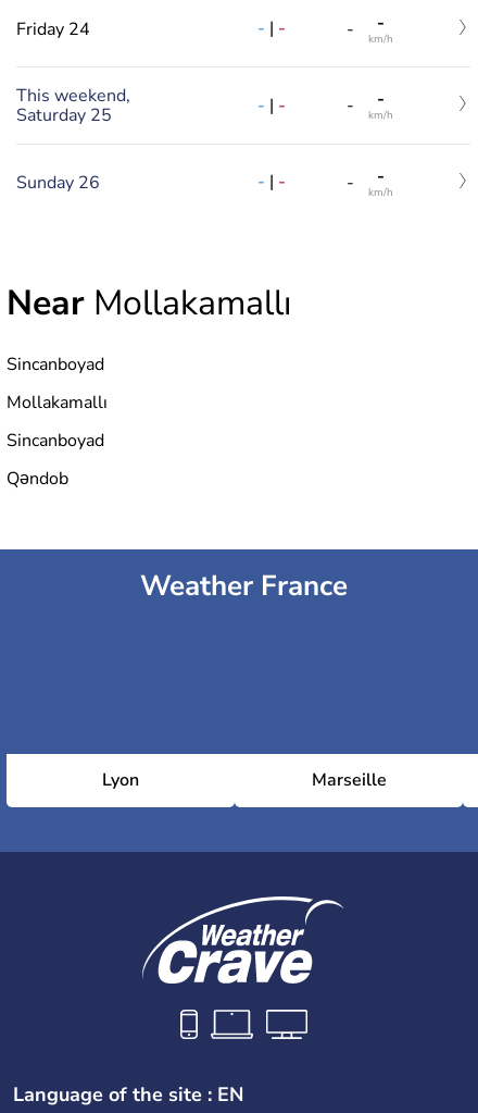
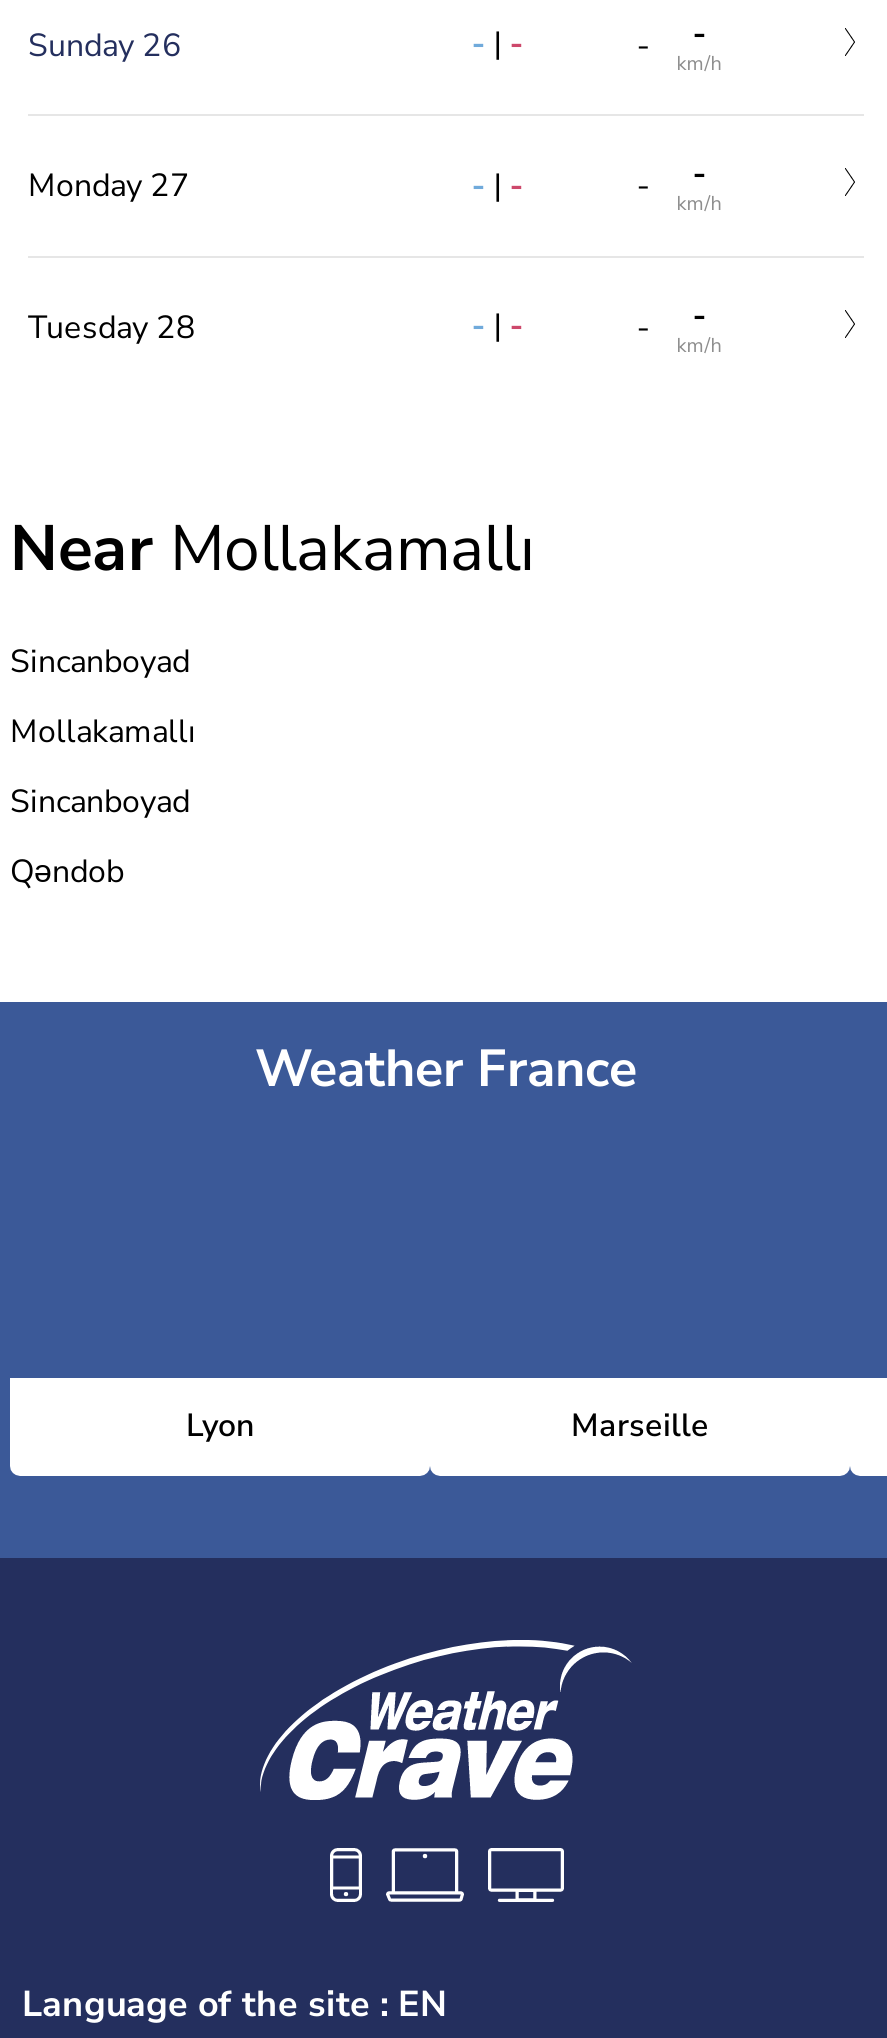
- Friday 24
+ Sunday 26

- This weekend,
- Saturday 25
+ Monday 27

- Sunday 26
+ Tuesday 28
